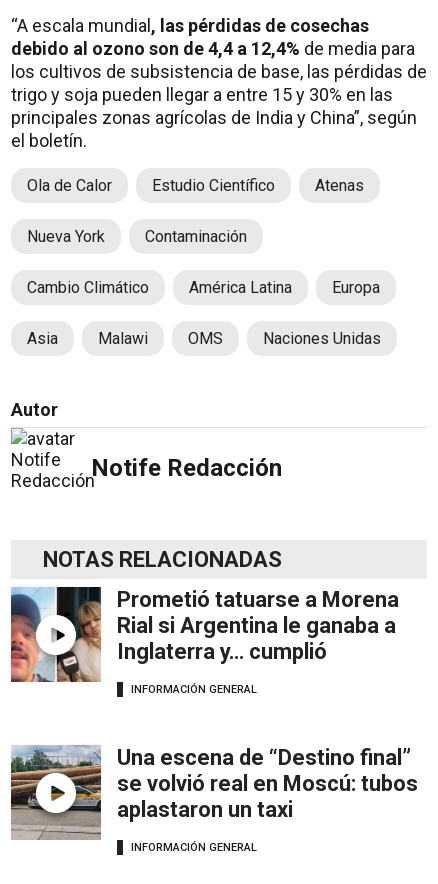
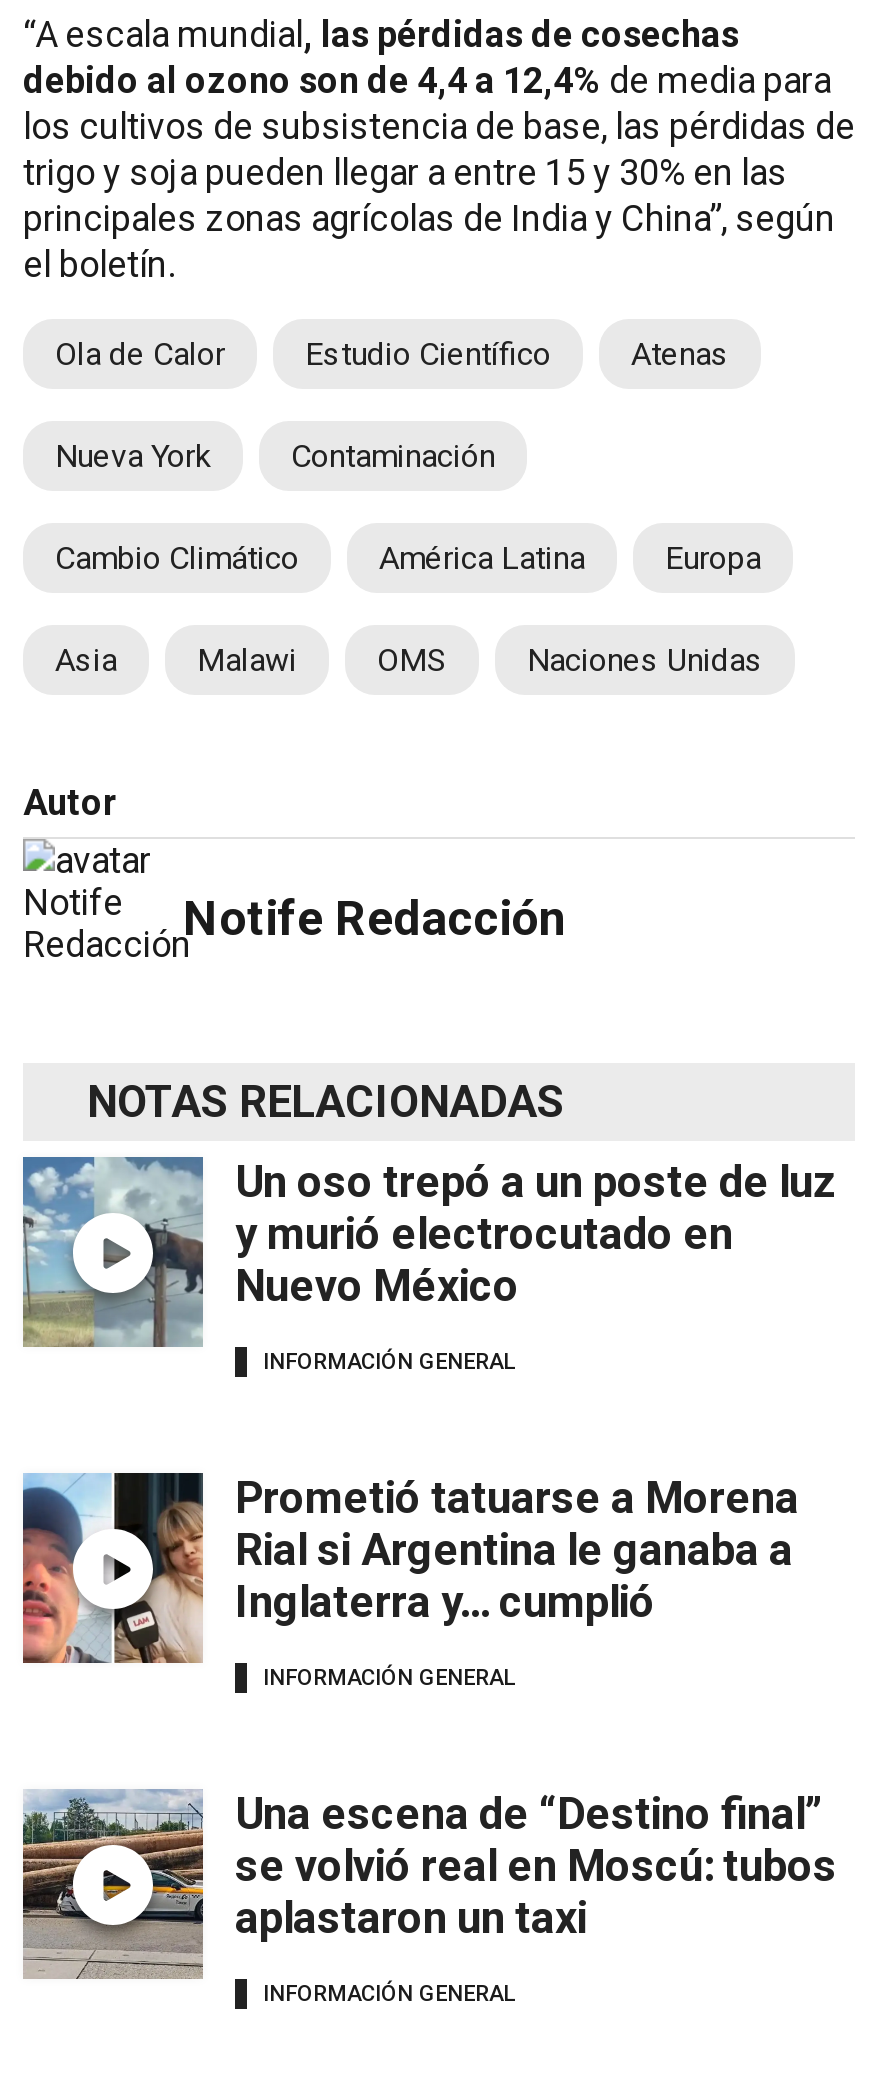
+ [image]
+ Un oso trepó a un poste de luz
+ y murió electrocutado en
+ Nuevo México
+ INFORMACIÓN GENERAL
